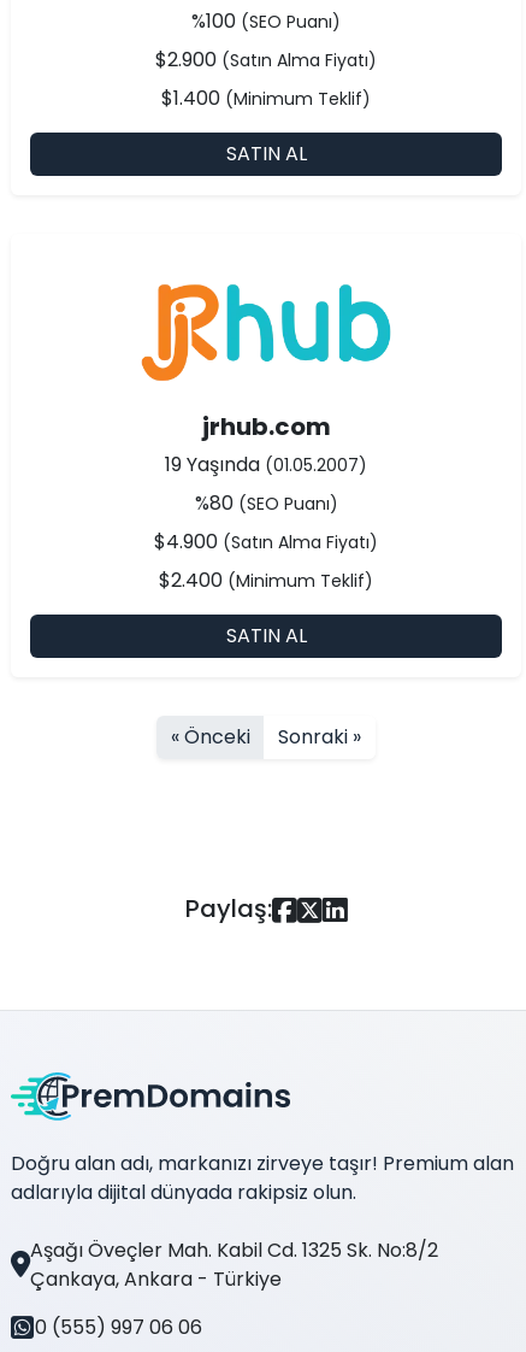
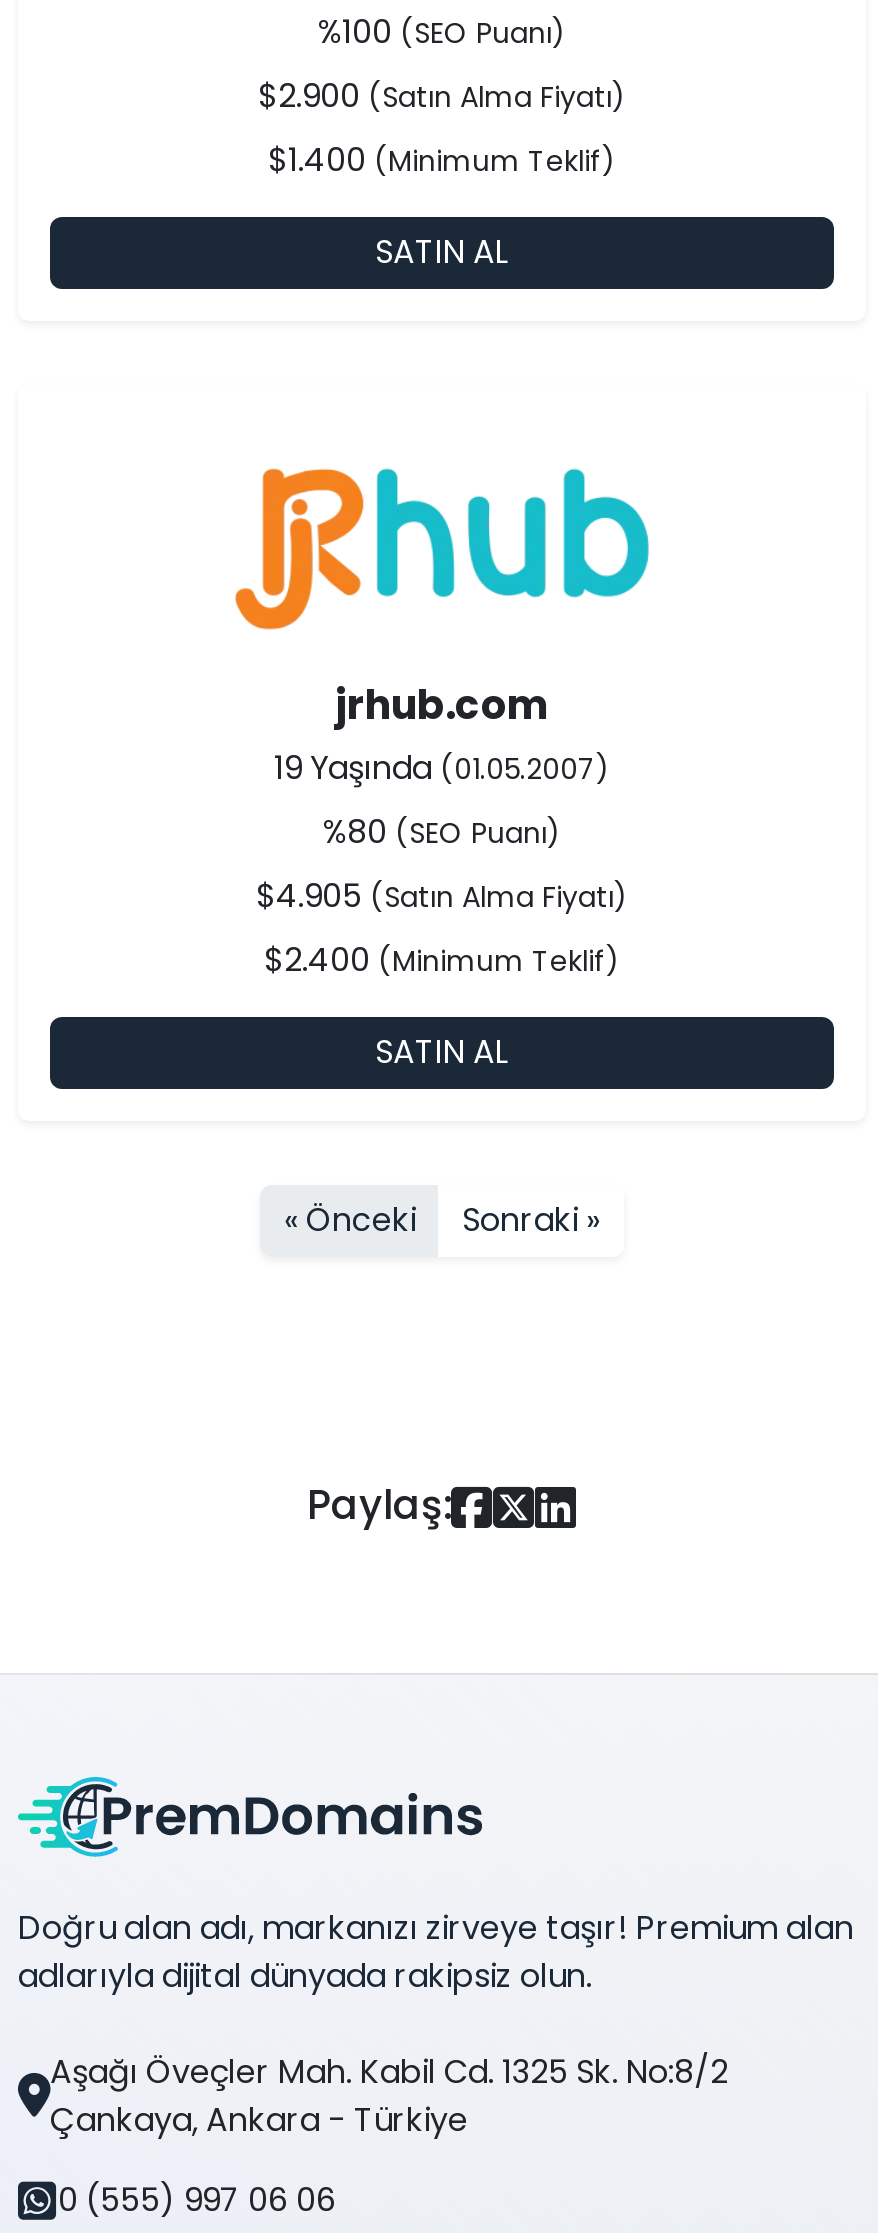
- $4.900 (Satın Alma Fiyatı)
+ $4.905 (Satın Alma Fiyatı)
